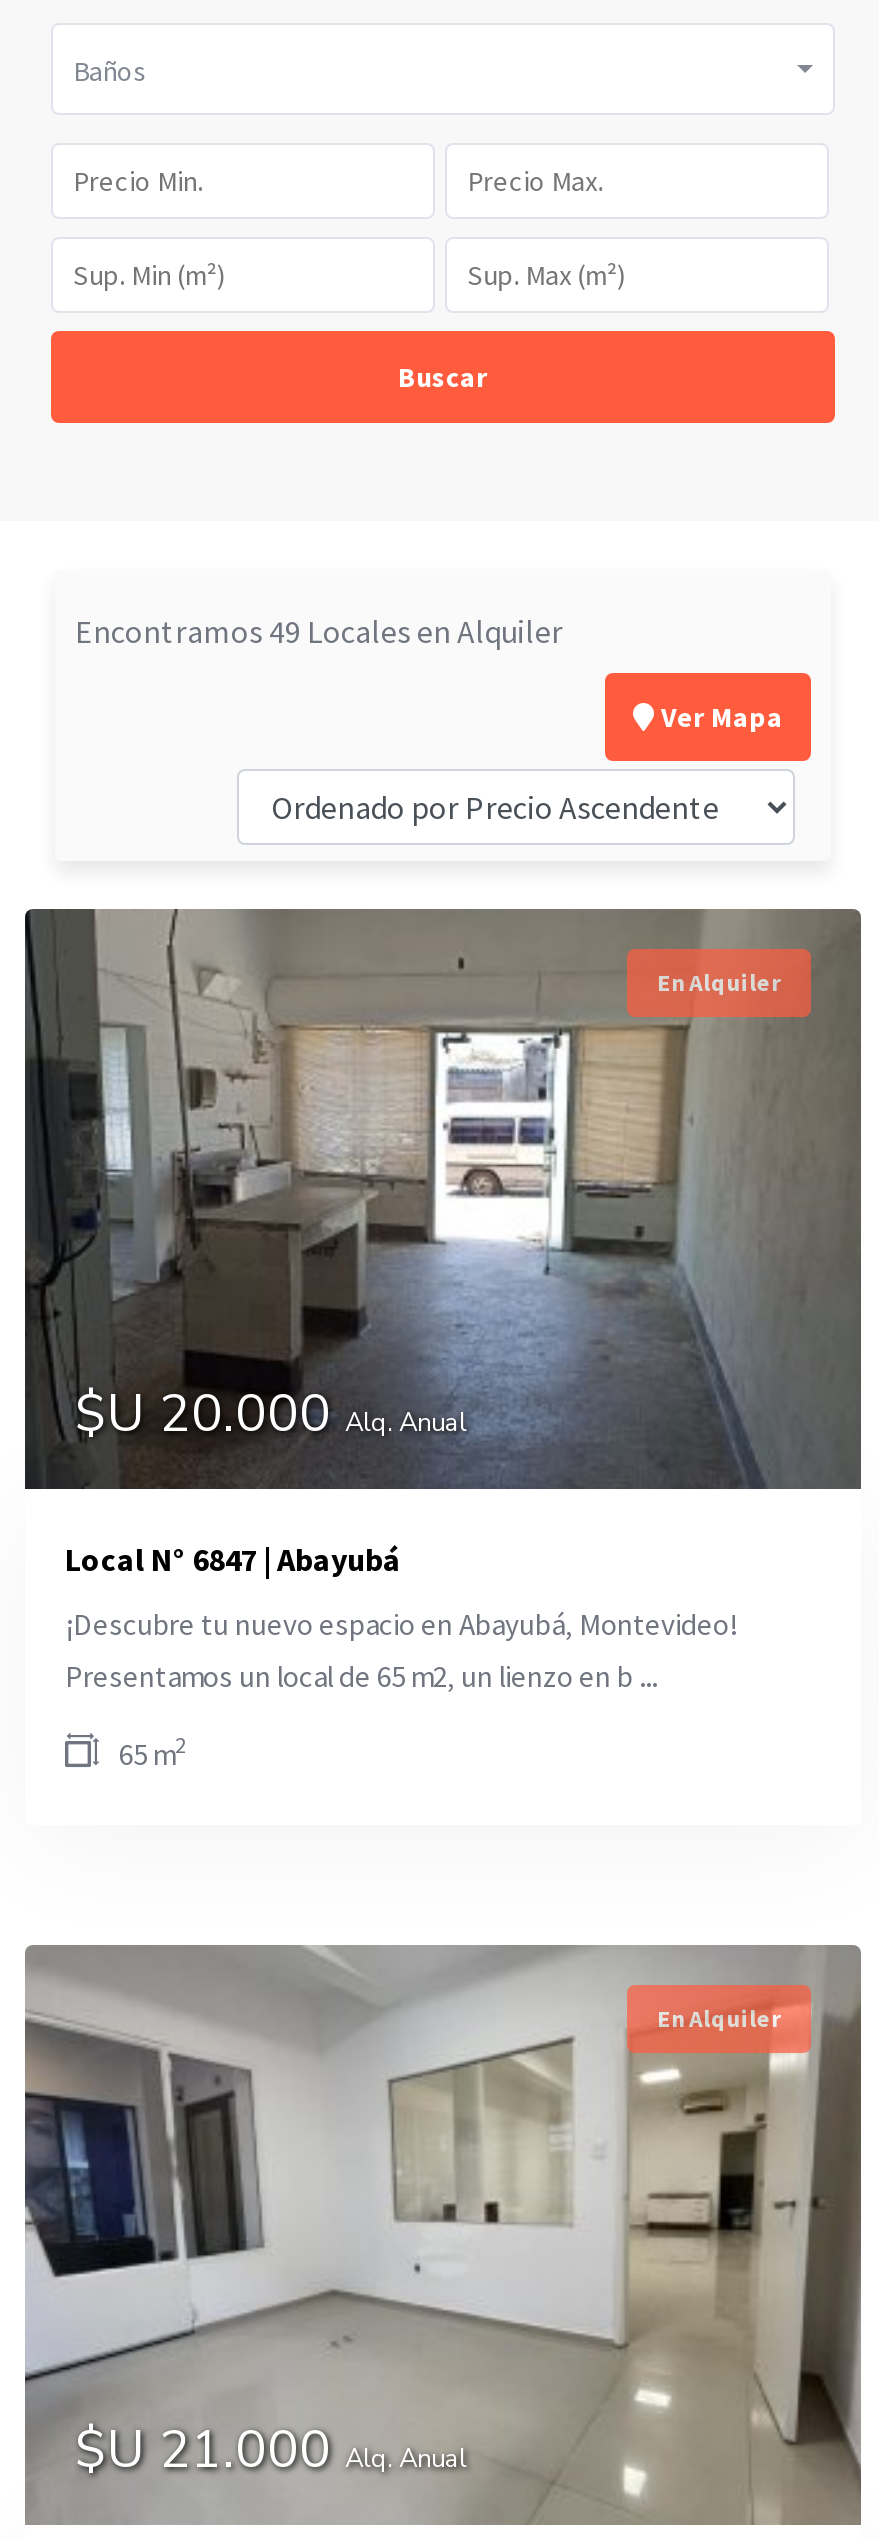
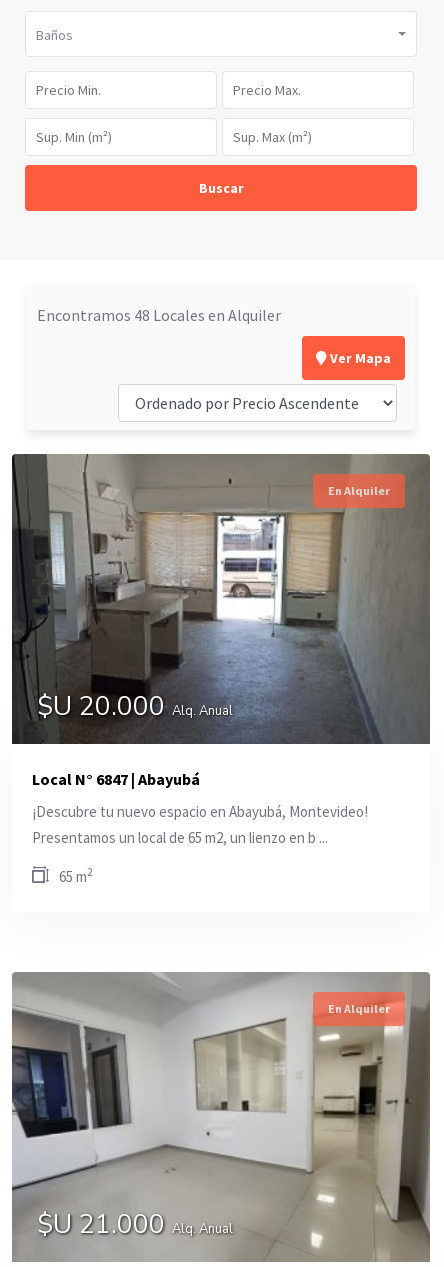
- Encontramos 49 Locales en Alquiler
+ Encontramos 48 Locales en Alquiler
